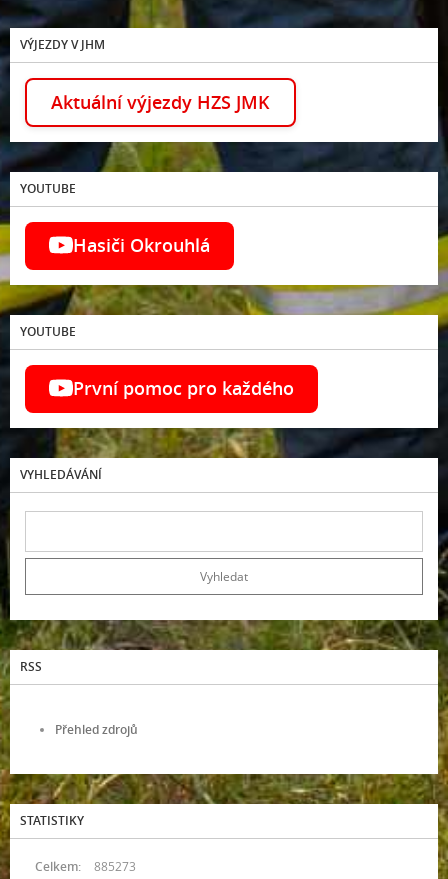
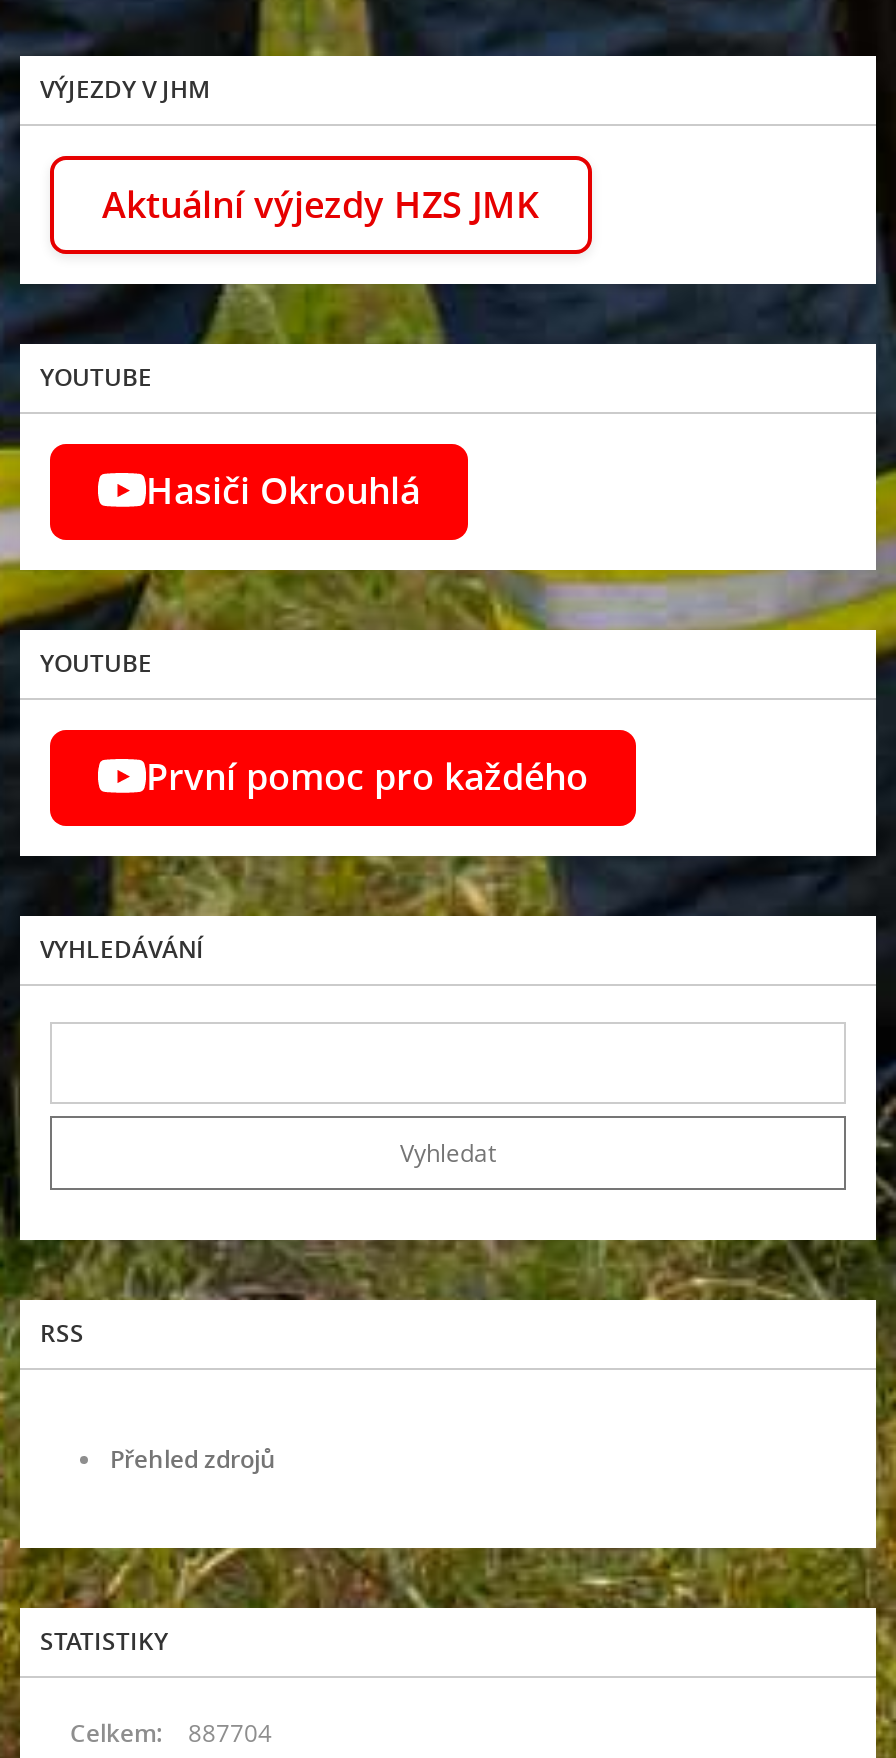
- Celkem: 885273
+ Celkem: 887704
